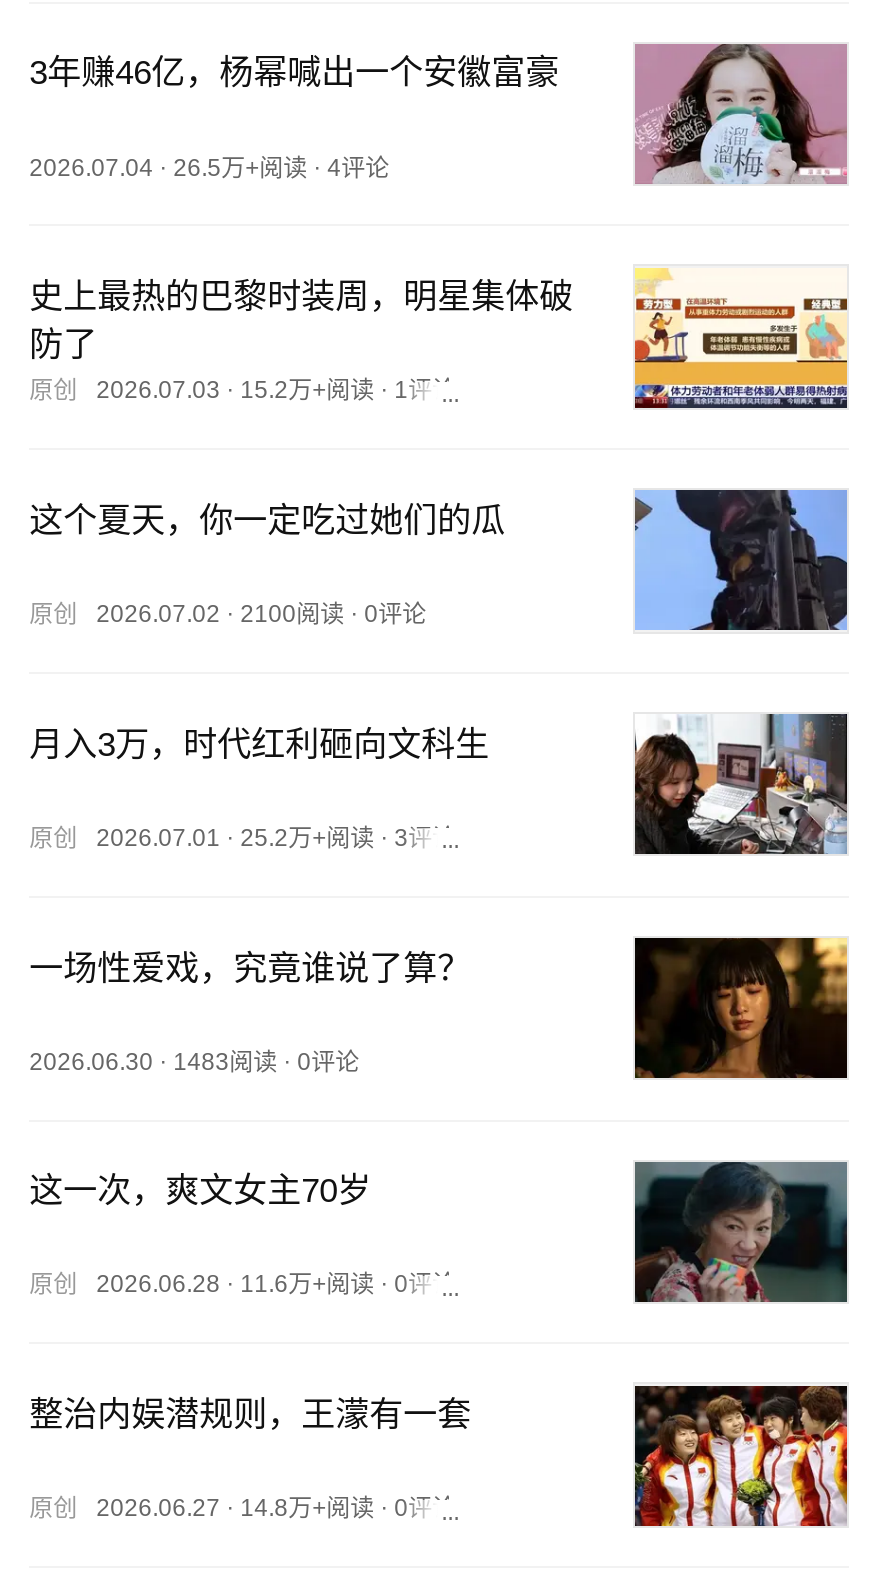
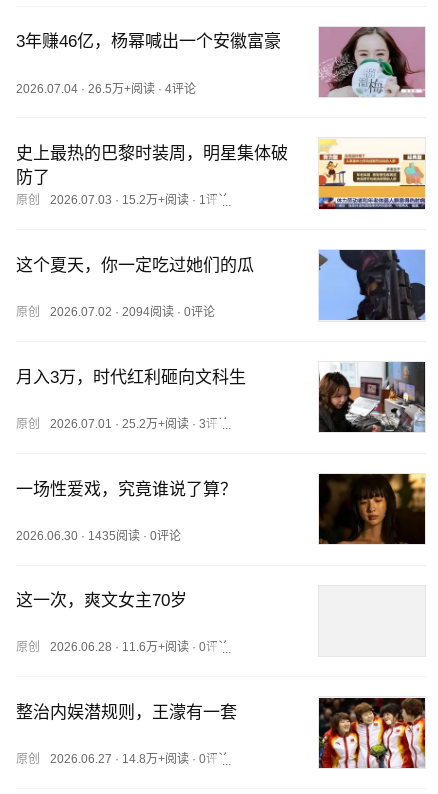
- 原创 2026.07.02 · 2100阅读· 0评论
+ 原创 2026.07.02 · 2094阅读· 0评论

- 2026.06.30 · 1483阅读· 0评论
+ 2026.06.30 · 1435阅读· 0评论

- [image]
